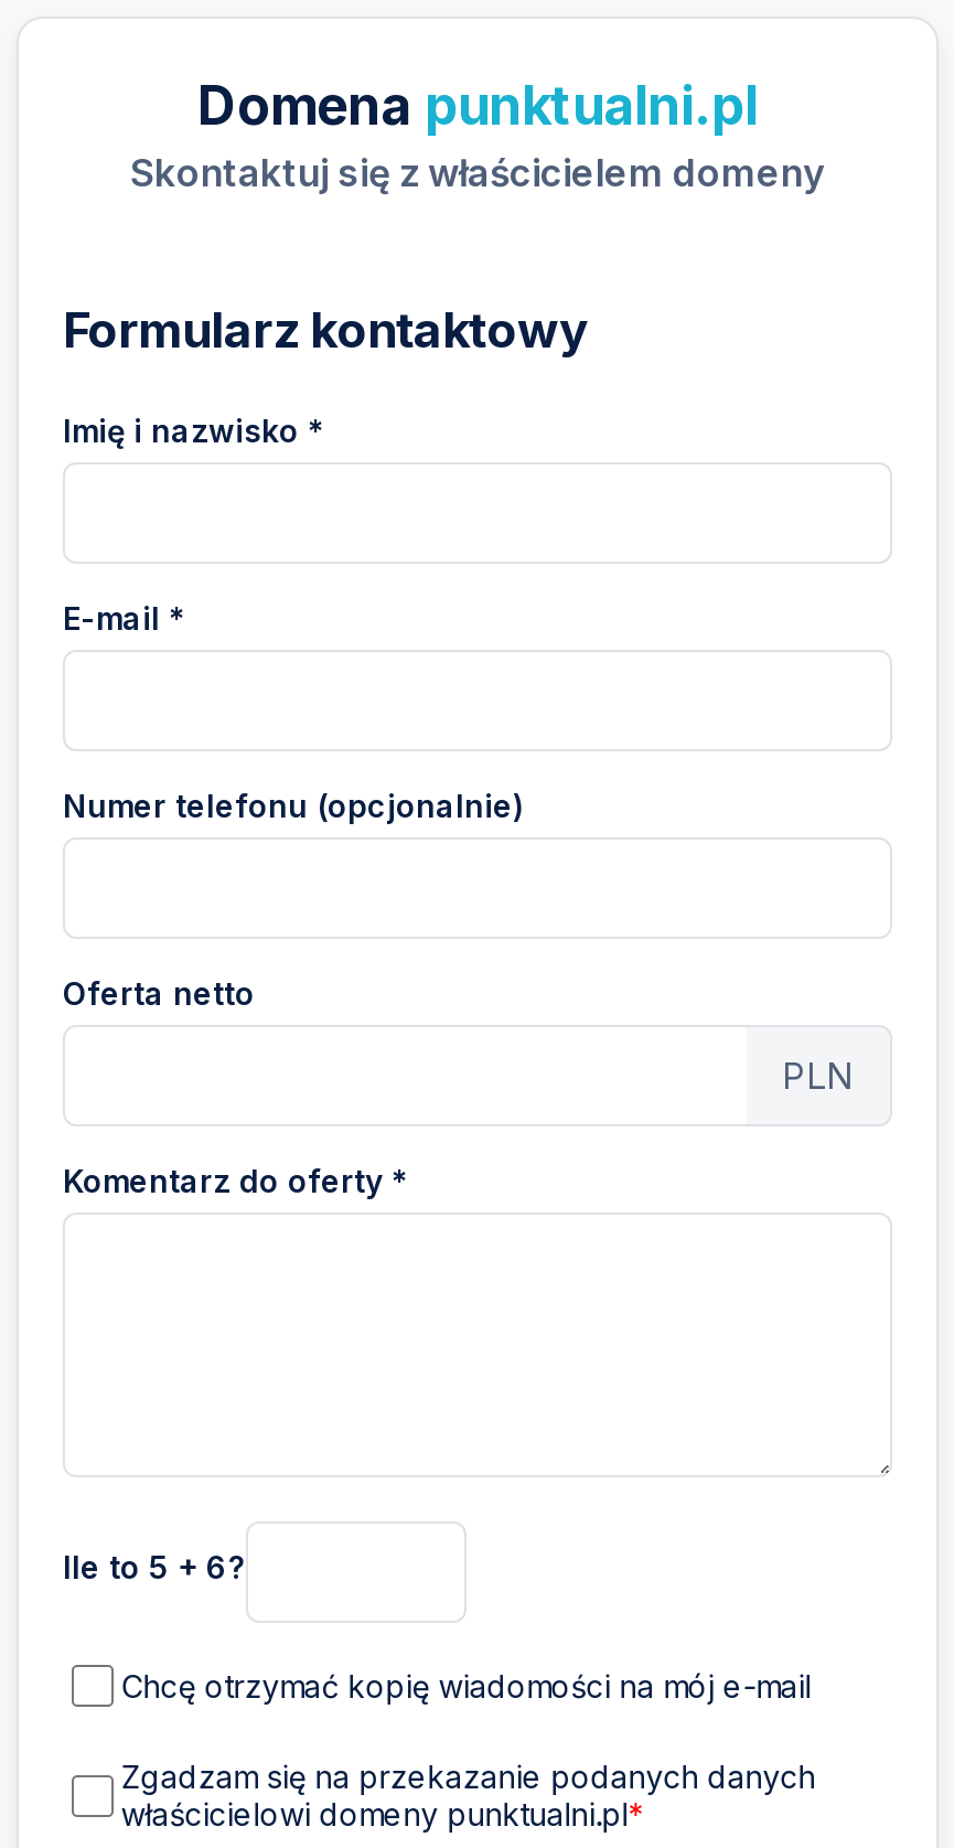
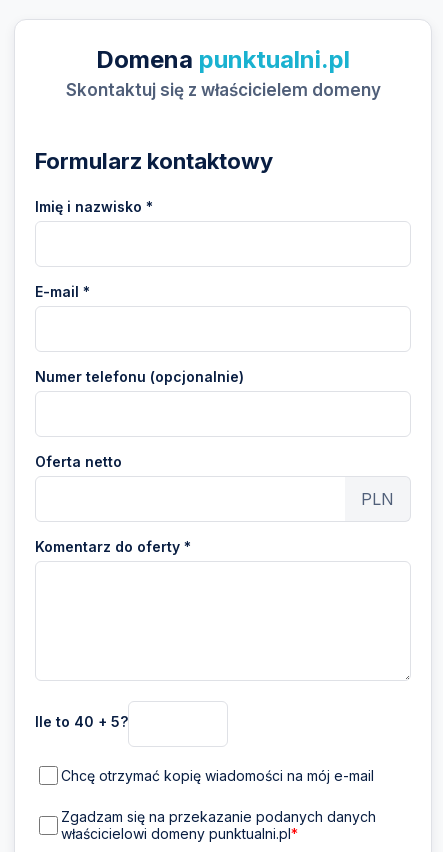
- Ile to 5 + 6?
+ Ile to 40 + 5?
